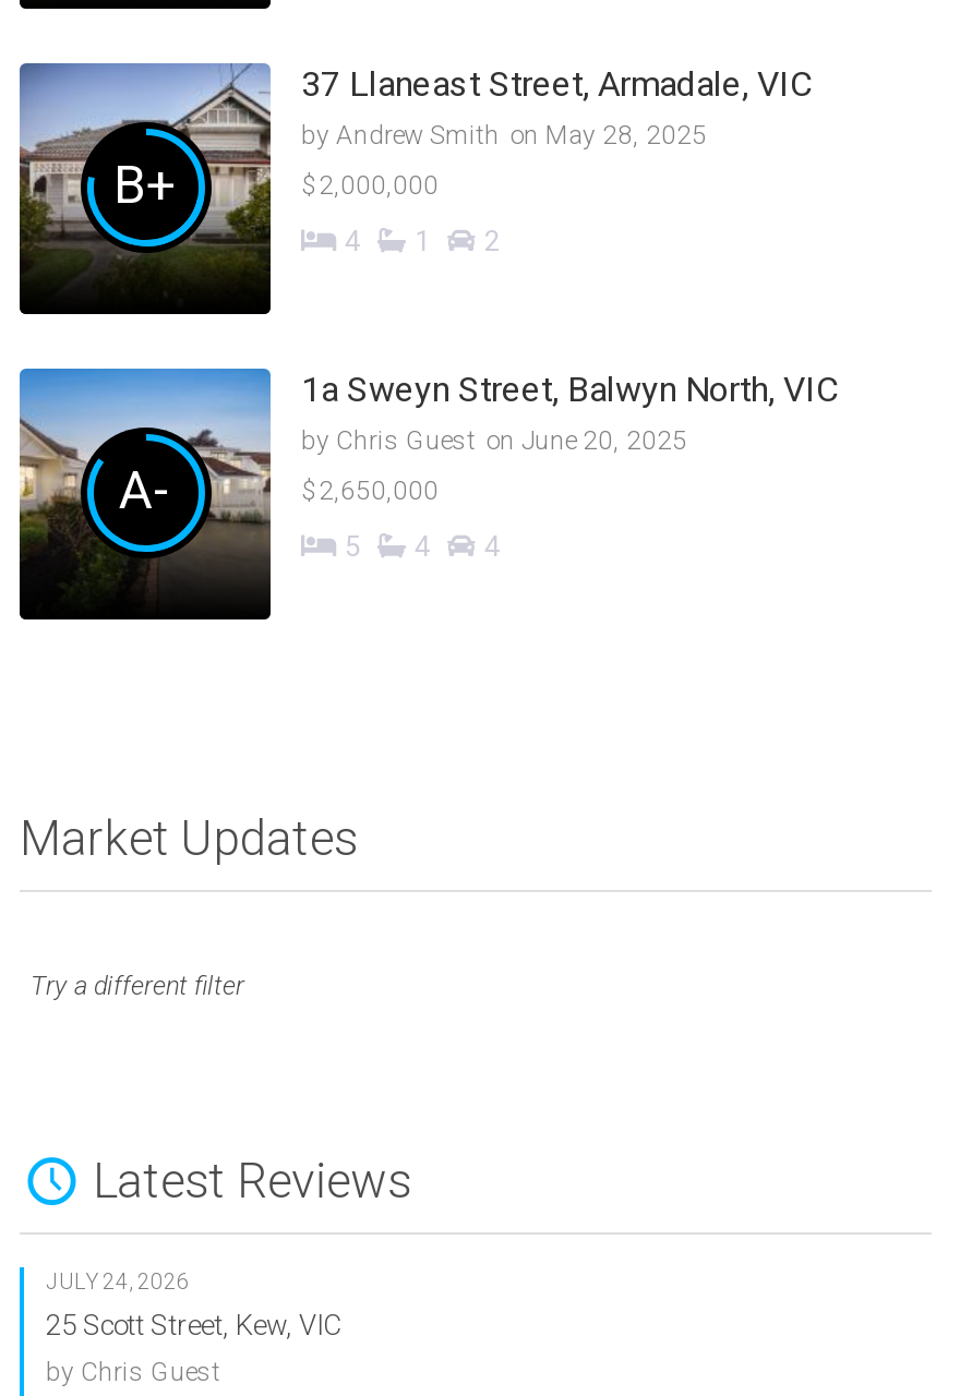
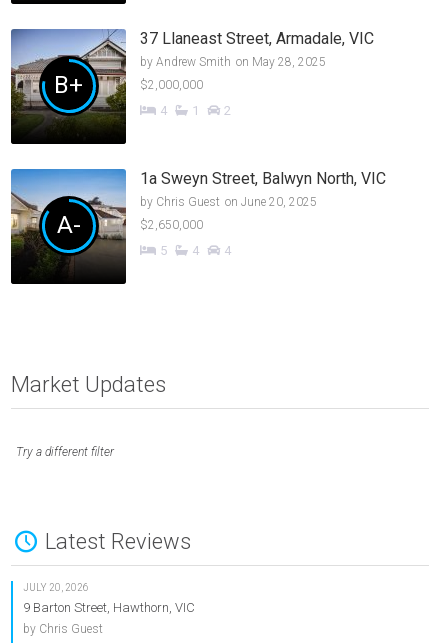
- JULY 24, 2026
+ JULY 20, 2026

- 25 Scott Street, Kew, VIC
+ 9 Barton Street, Hawthorn, VIC
